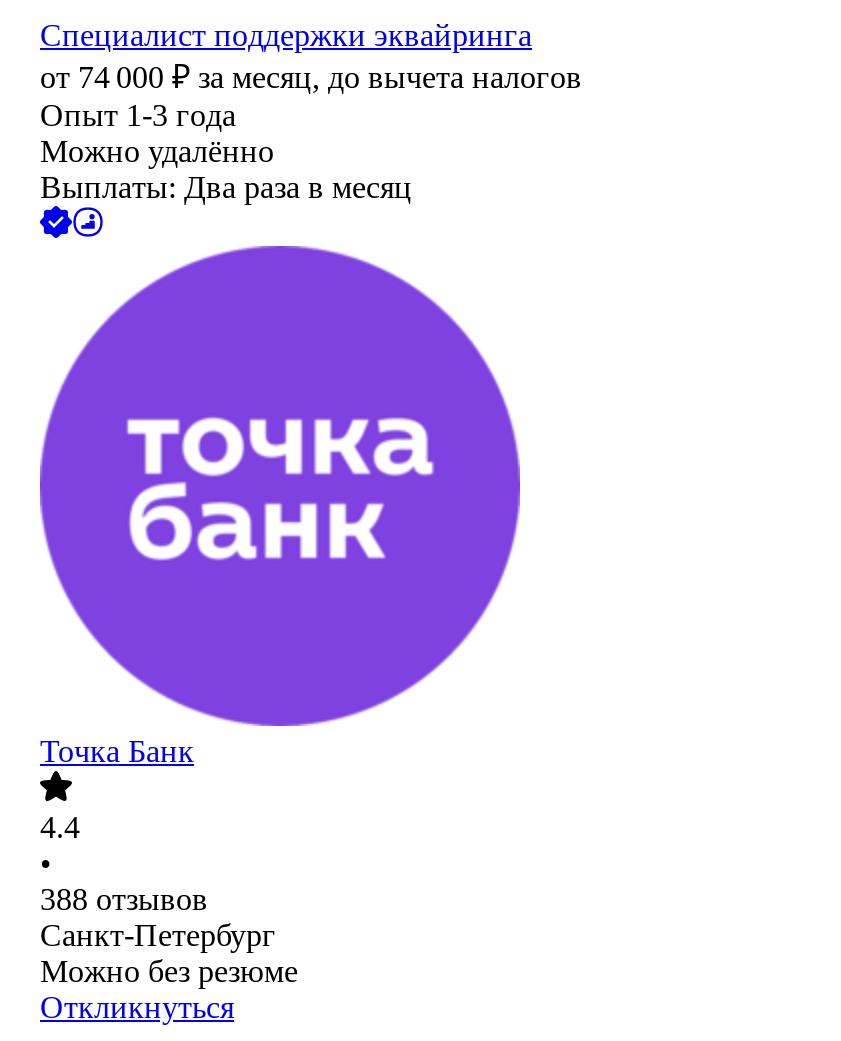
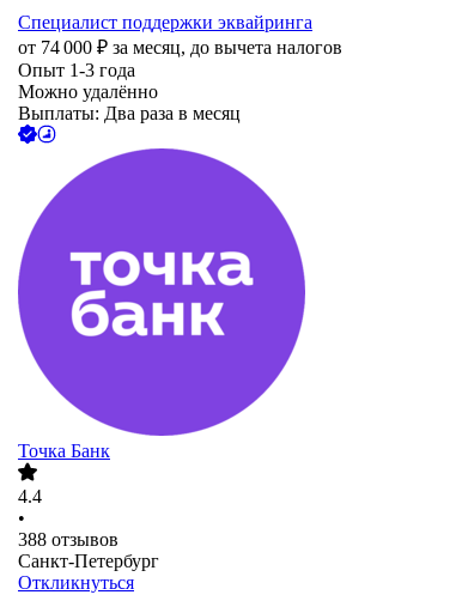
- Можно без резюме
